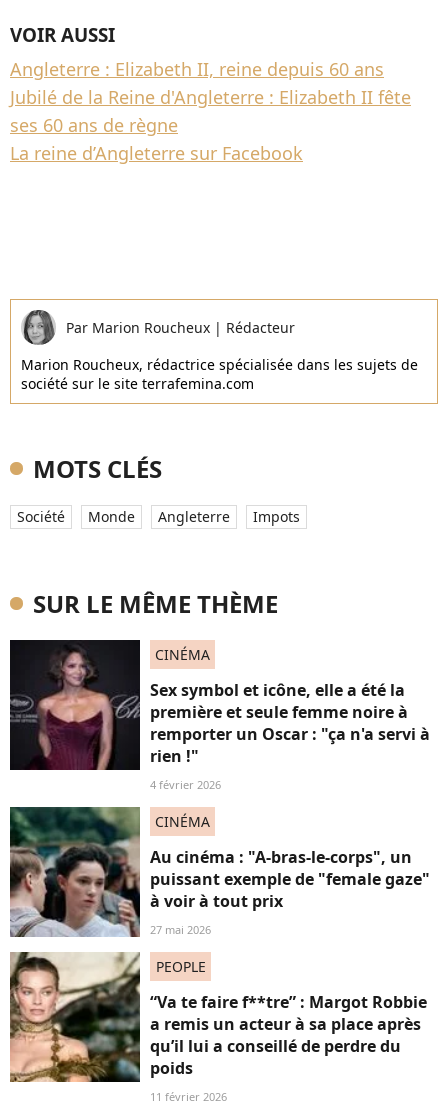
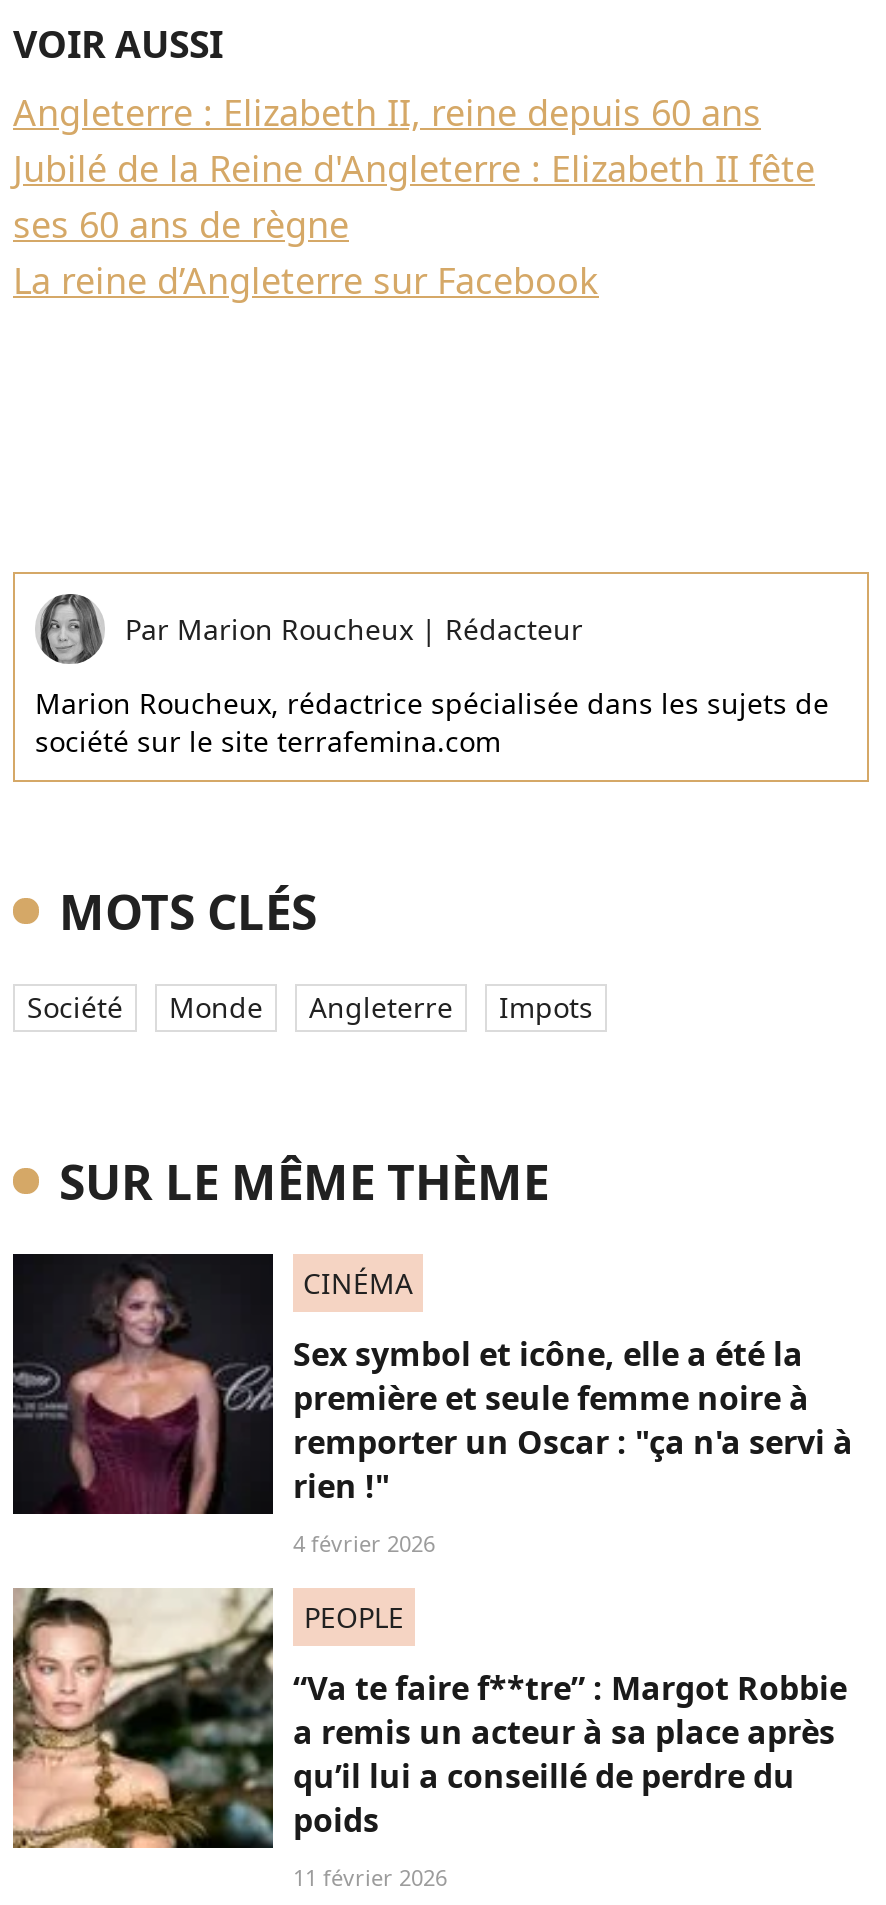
- [image]
- CINÉMA
- Au cinéma : "A-bras-le-corps", un
- puissant exemple de "female gaze"
- à voir à tout prix
- 27 mai 2026
